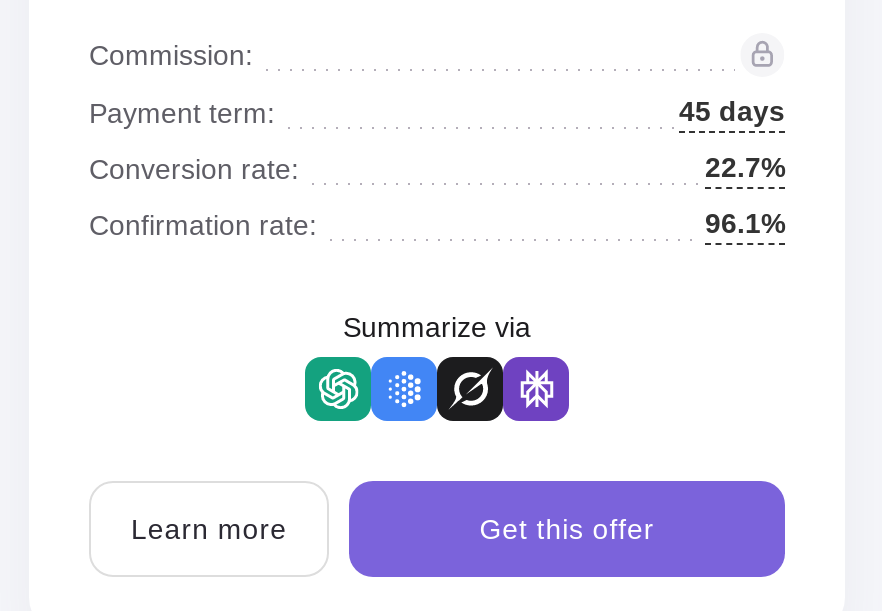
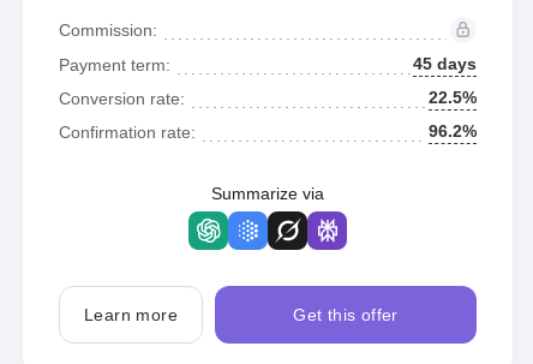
- 22.7%
+ 22.5%

- 96.1%
+ 96.2%
